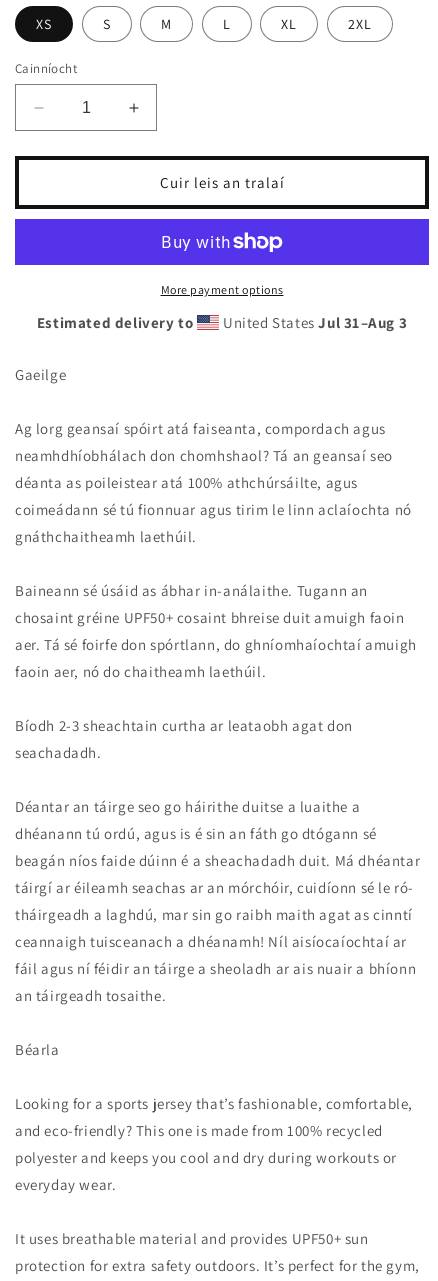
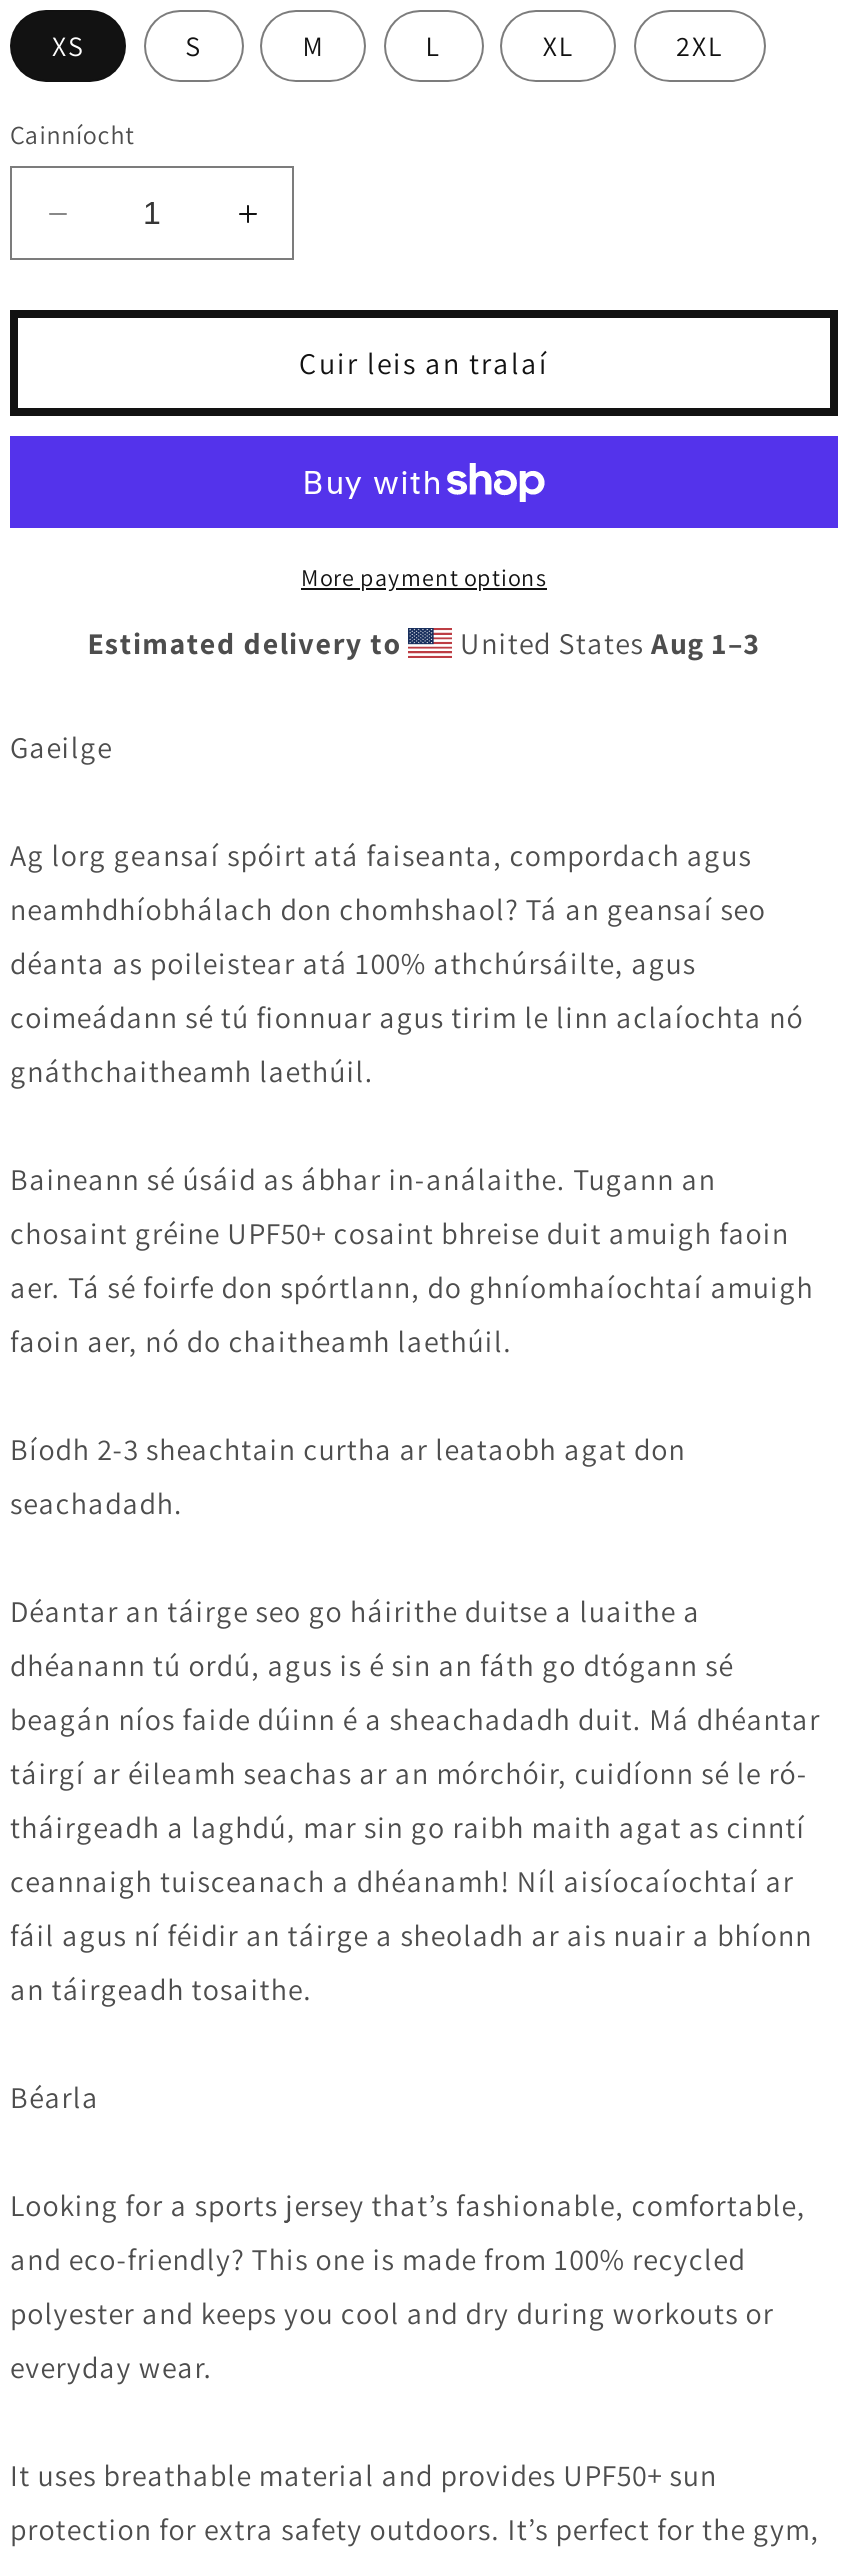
- United States Jul 31–Aug 3
+ United States Aug 1–3
